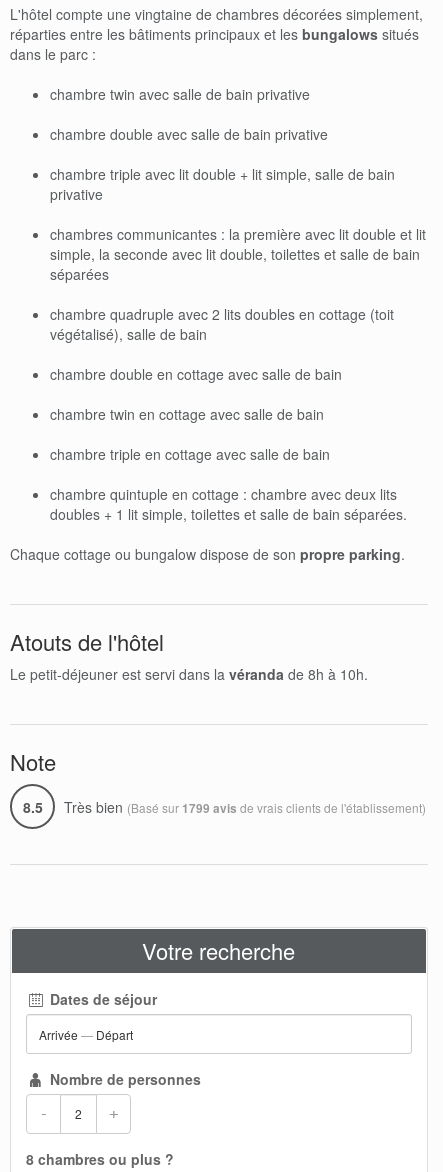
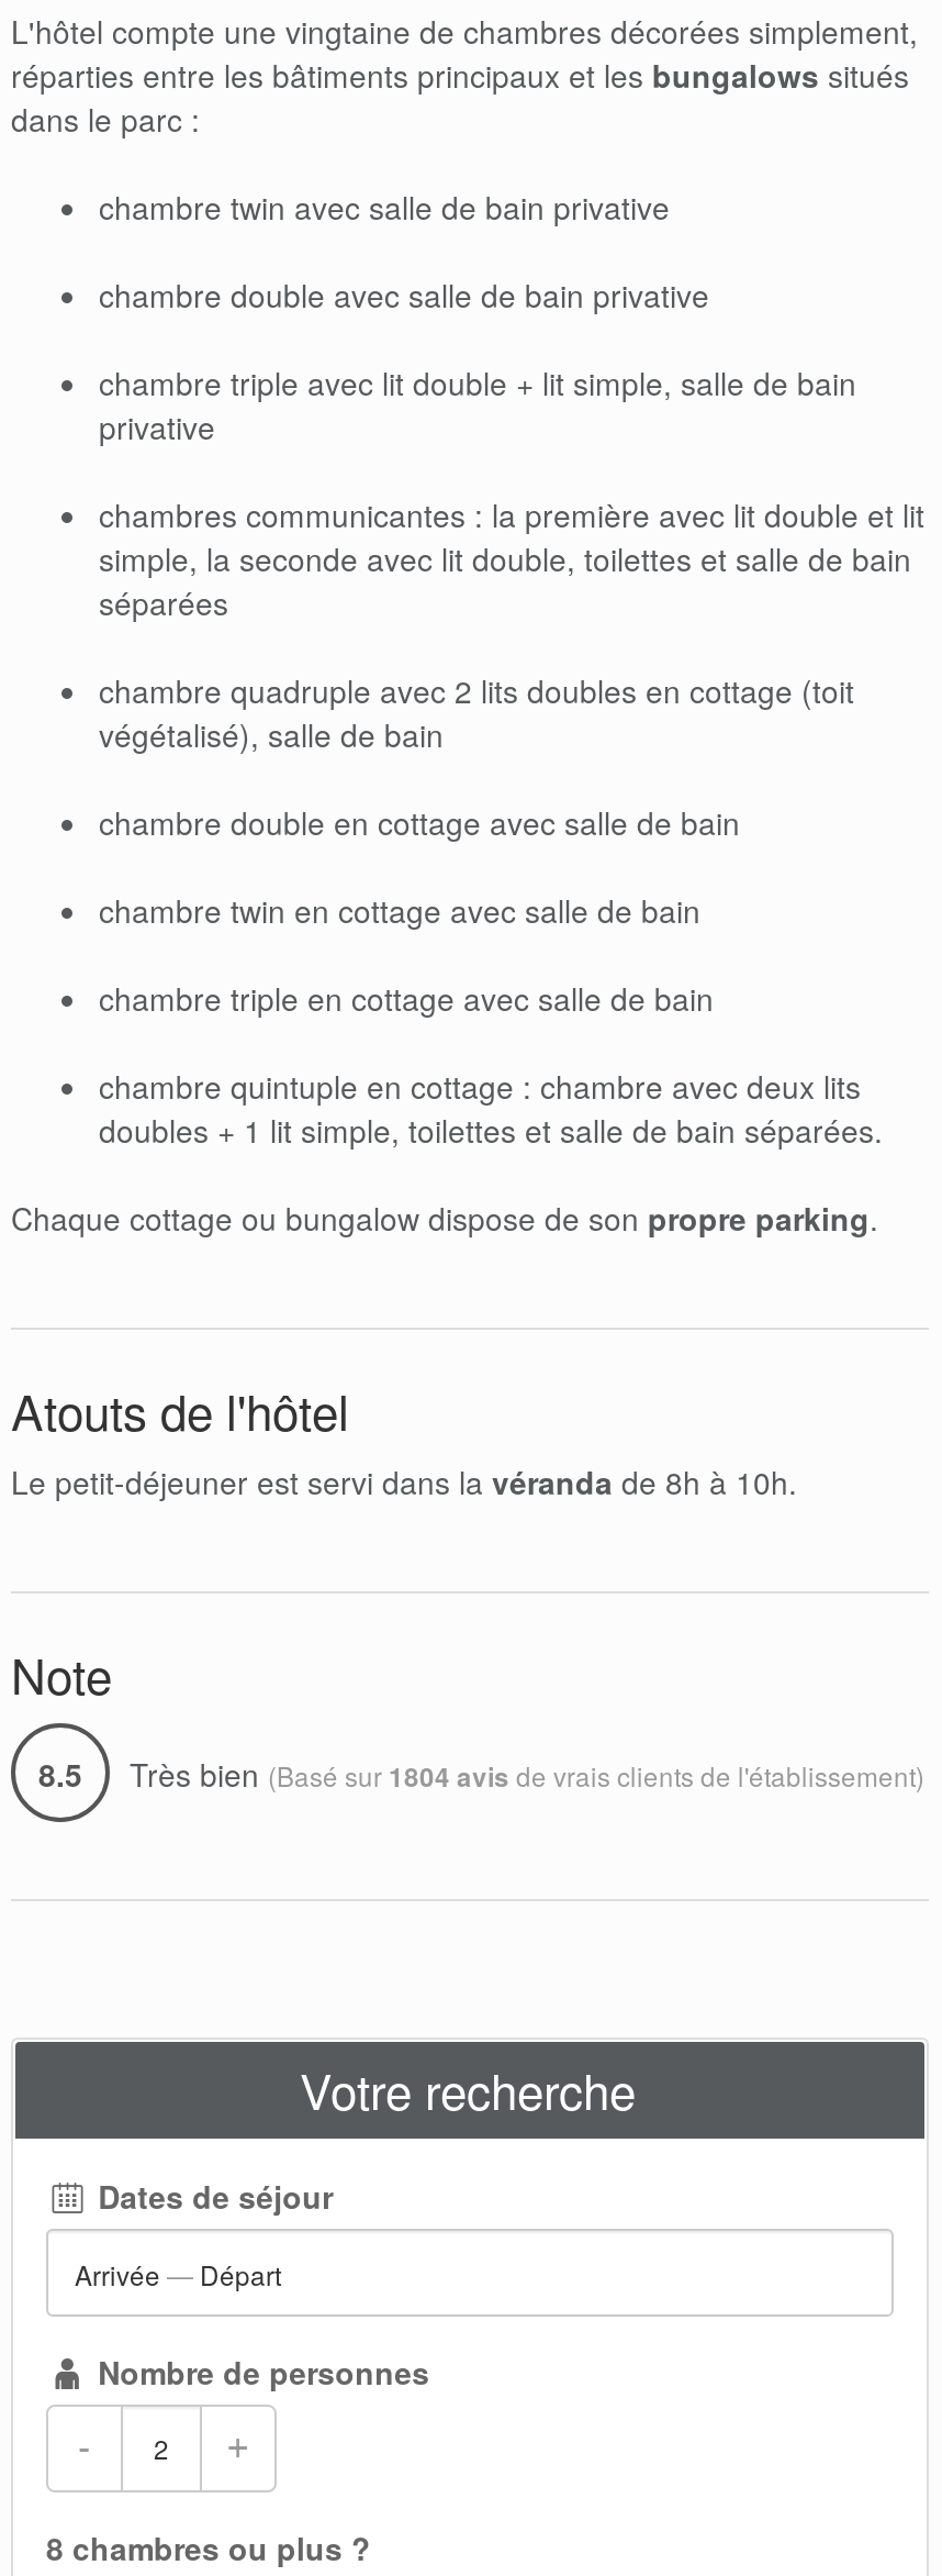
- Très bien (Basé sur 1799 avis de vrais clients de l'établissement)
+ Très bien (Basé sur 1804 avis de vrais clients de l'établissement)
